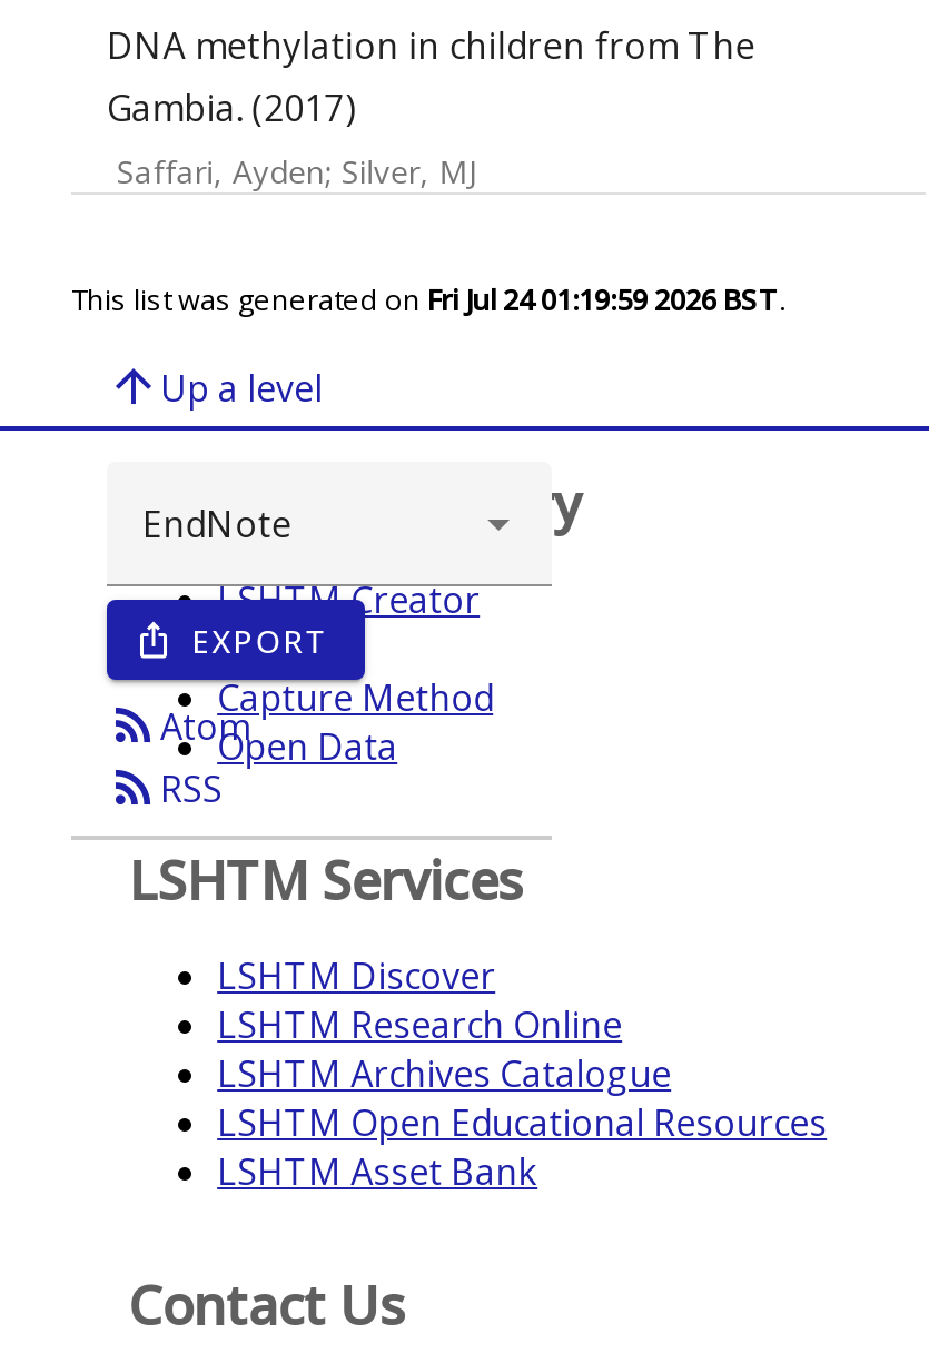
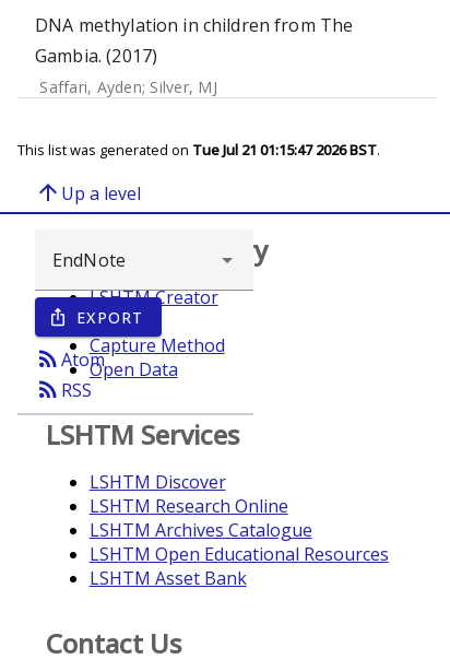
- This list was generated on Fri Jul 24 01:19:59 2026 BST.
+ This list was generated on Tue Jul 21 01:15:47 2026 BST.
